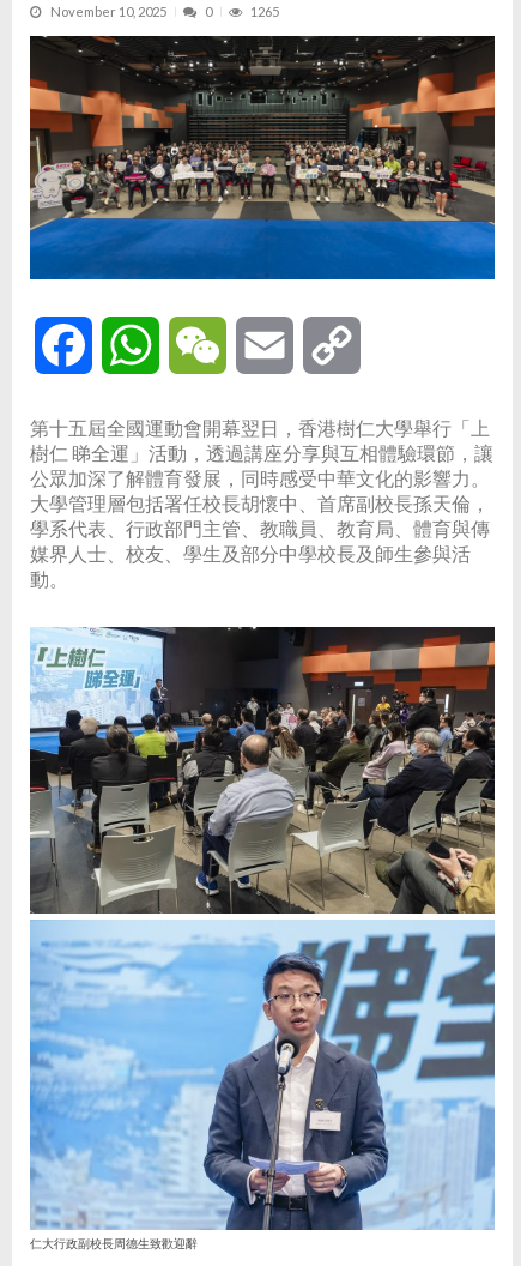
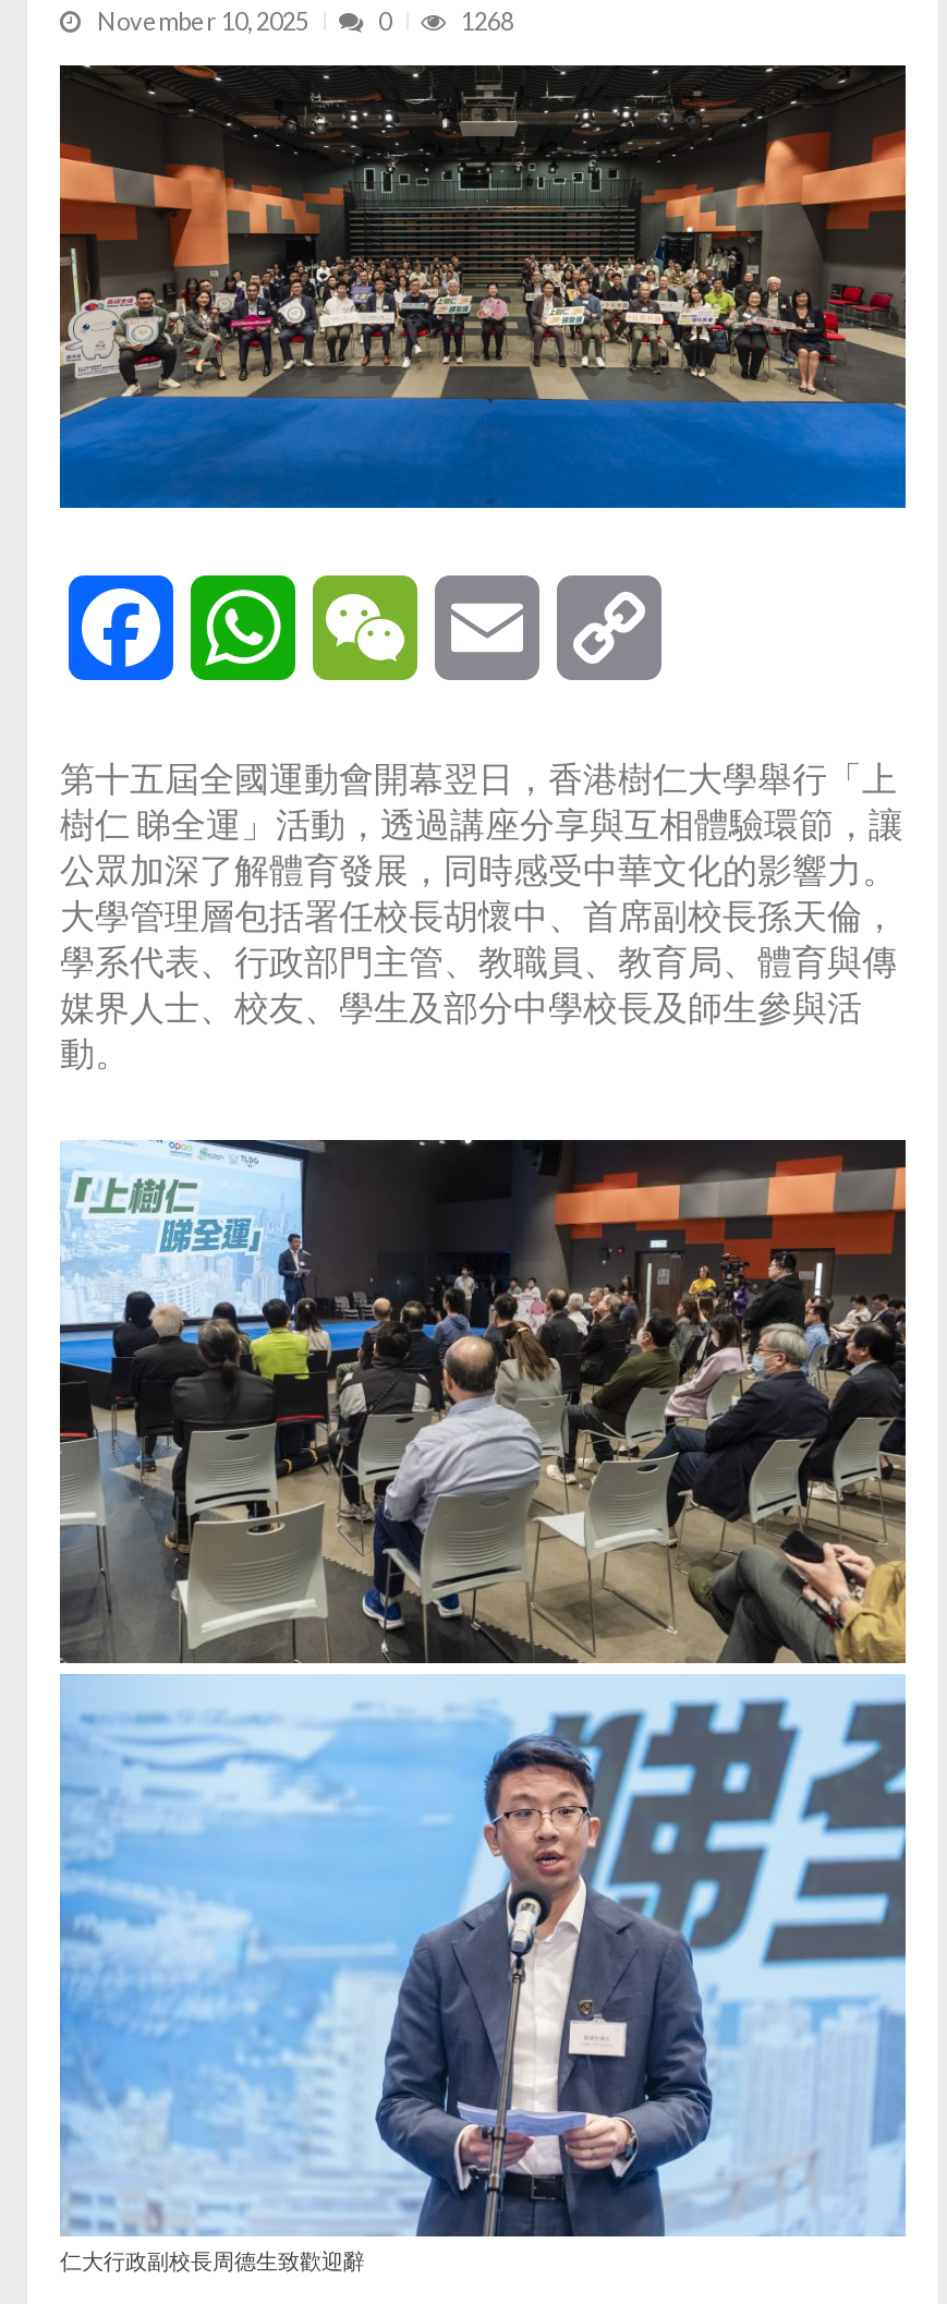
- 1265
+ 1268
